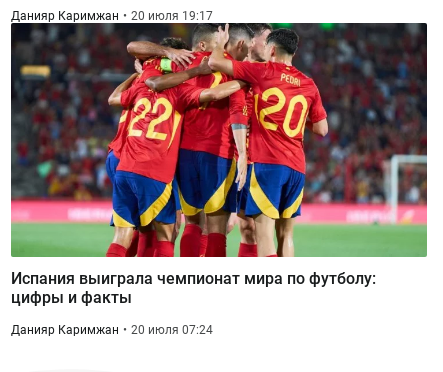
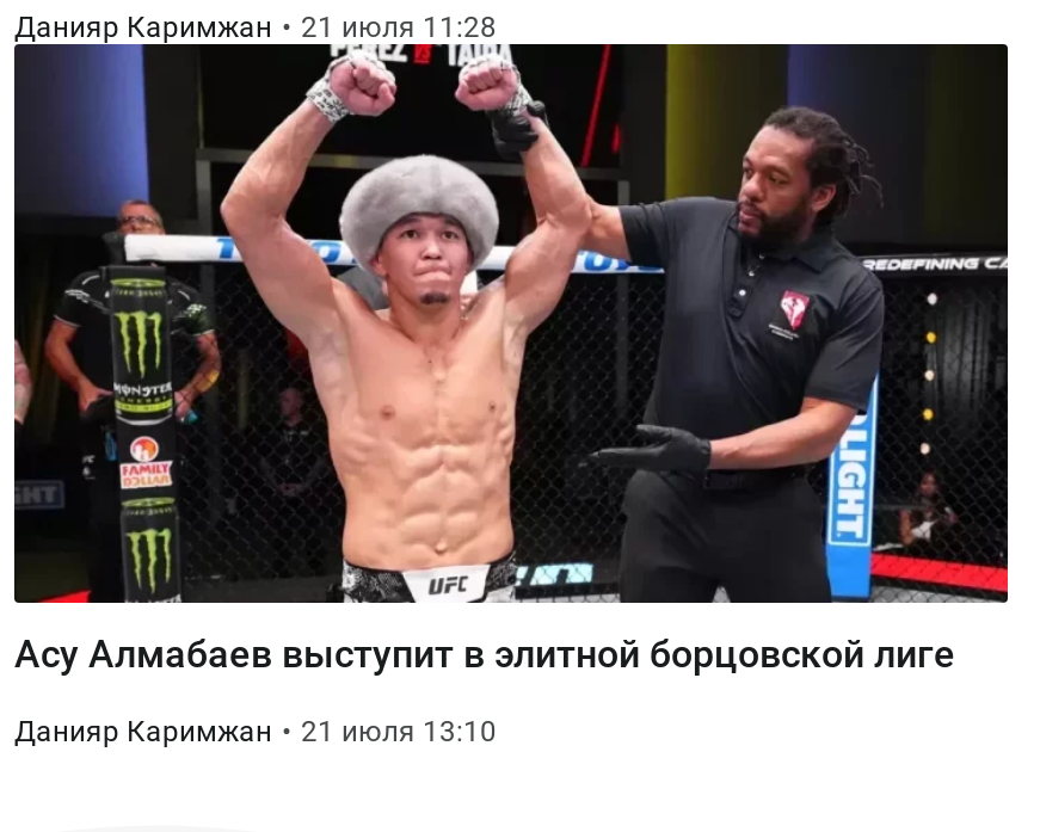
- [image]
- Данияр Каримжан 20 июля 19:17
+ [image]
+ Данияр Каримжан 21 июля 11:28

- Испания выиграла чемпионат мира по футболу:
- цифры и факты
+ Асу Алмабаев выступит в элитной борцовской лиге

- Данияр Каримжан 20 июля 07:24
+ Данияр Каримжан 21 июля 13:10
